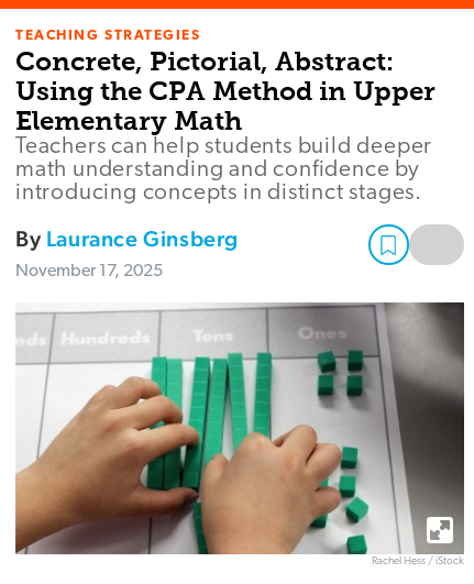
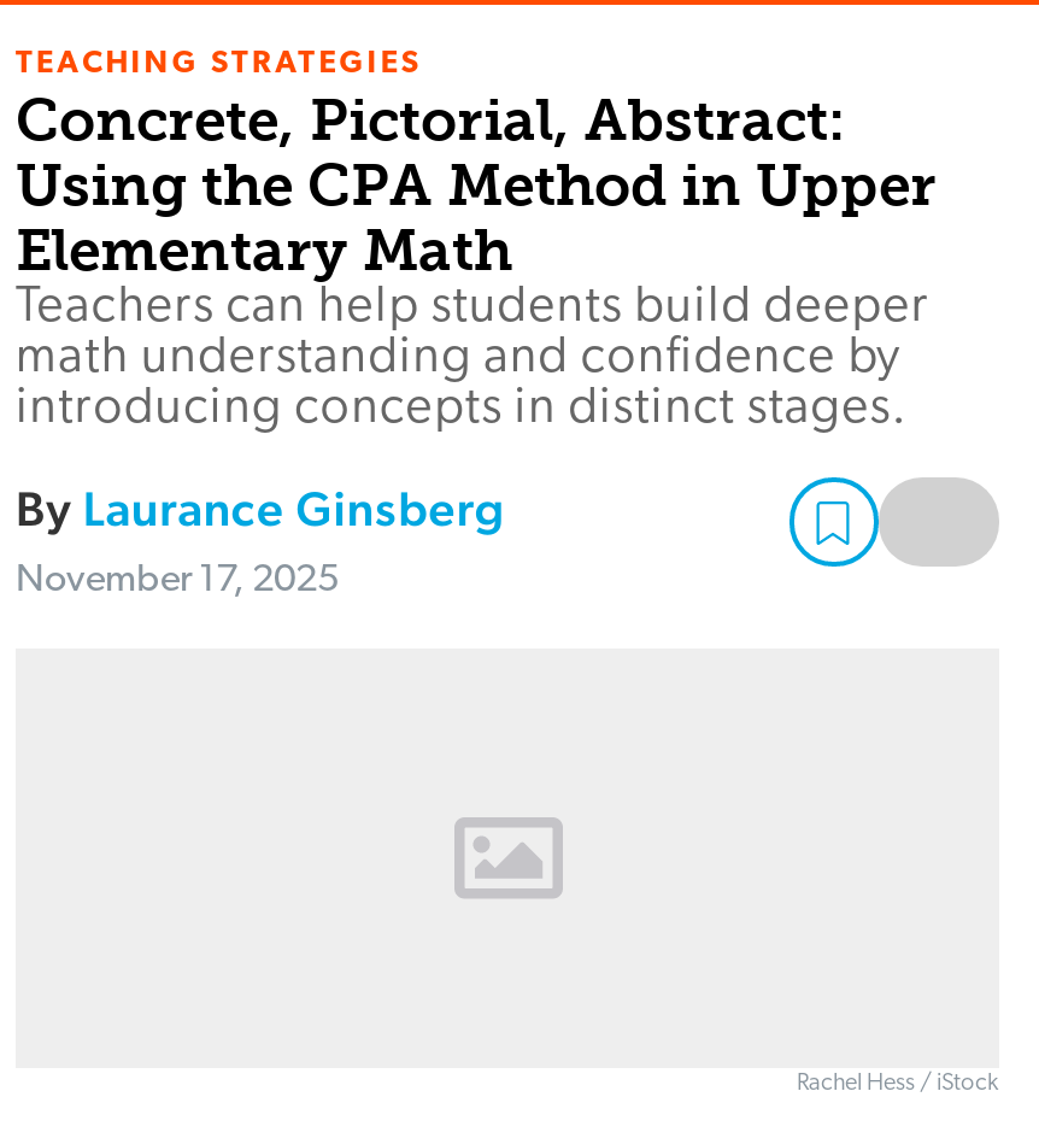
- [image]
